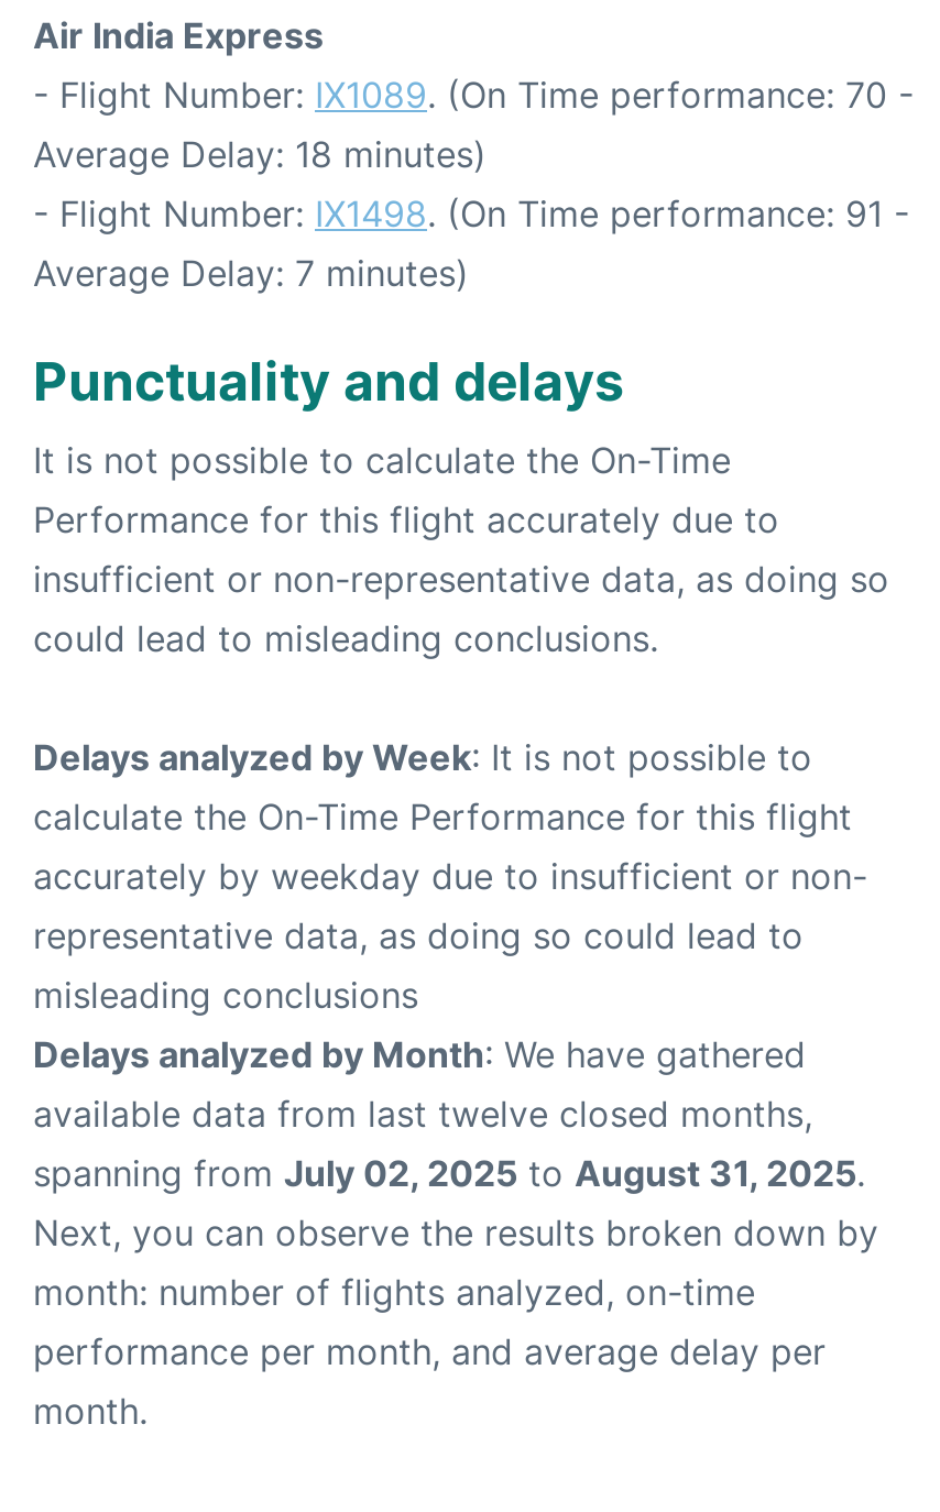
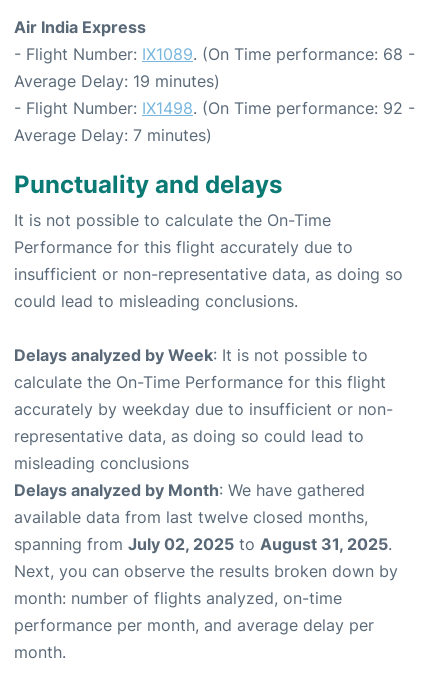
- - Flight Number: IX1089. (On Time performance: 70 -
+ - Flight Number: IX1089. (On Time performance: 68 -

- Average Delay: 18 minutes)
+ Average Delay: 19 minutes)

- - Flight Number: IX1498. (On Time performance: 91 -
+ - Flight Number: IX1498. (On Time performance: 92 -
